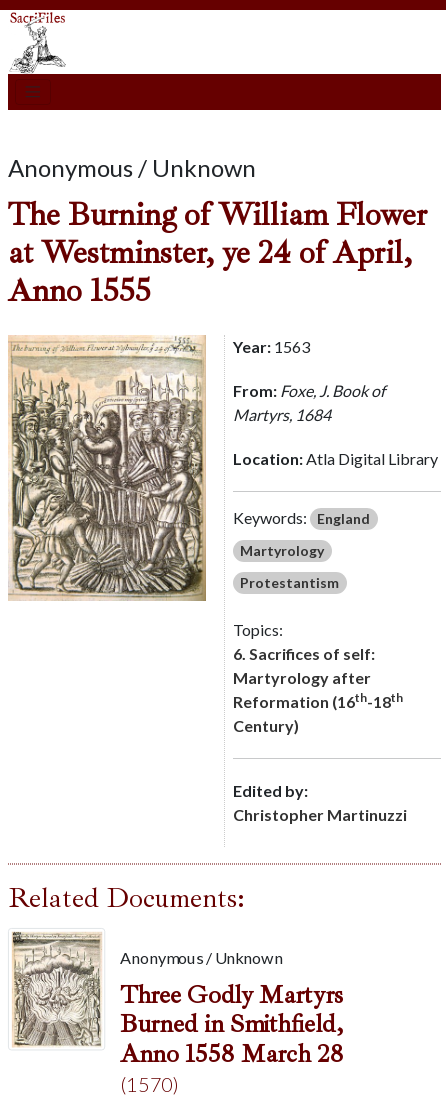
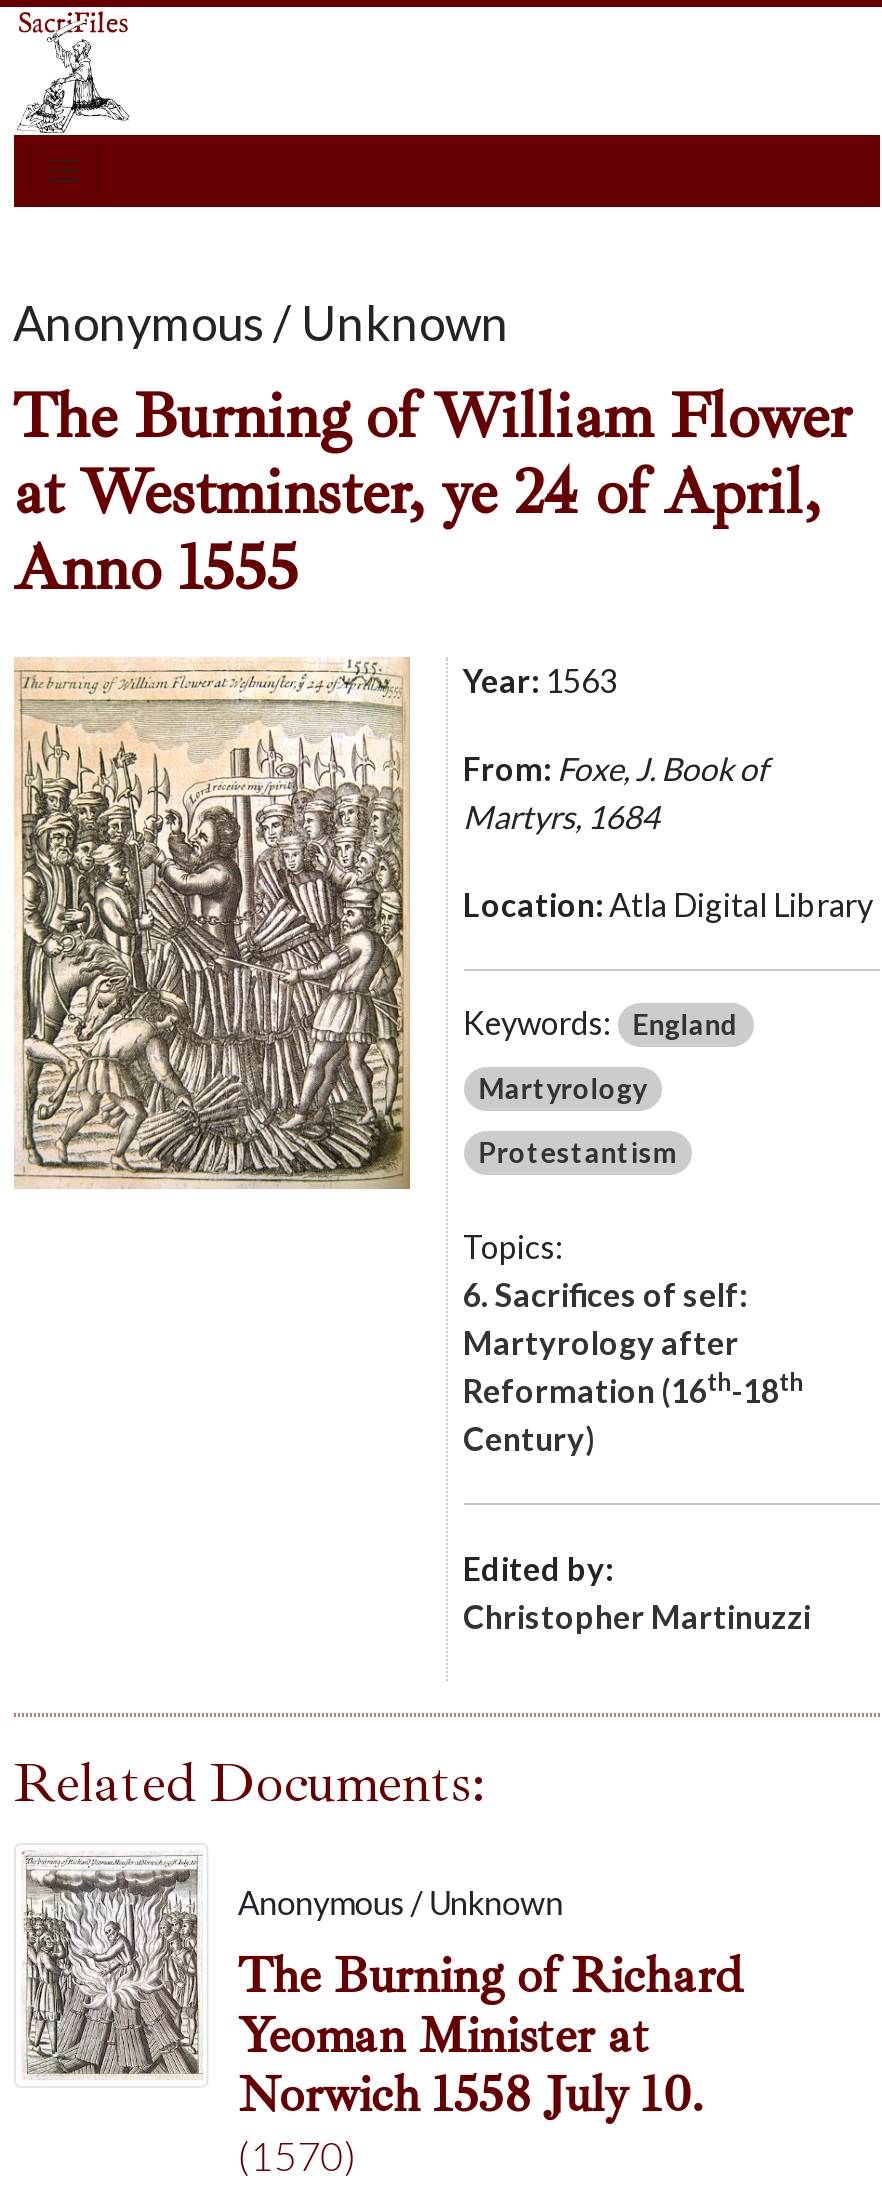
- [image]
- Three Godly Martyrs
- Burned in Smithfield,
- Anno 1558 March 28
+ [image]
+ The Burning of Richard
+ Yeoman Minister at
+ Norwich 1558 July 10.
